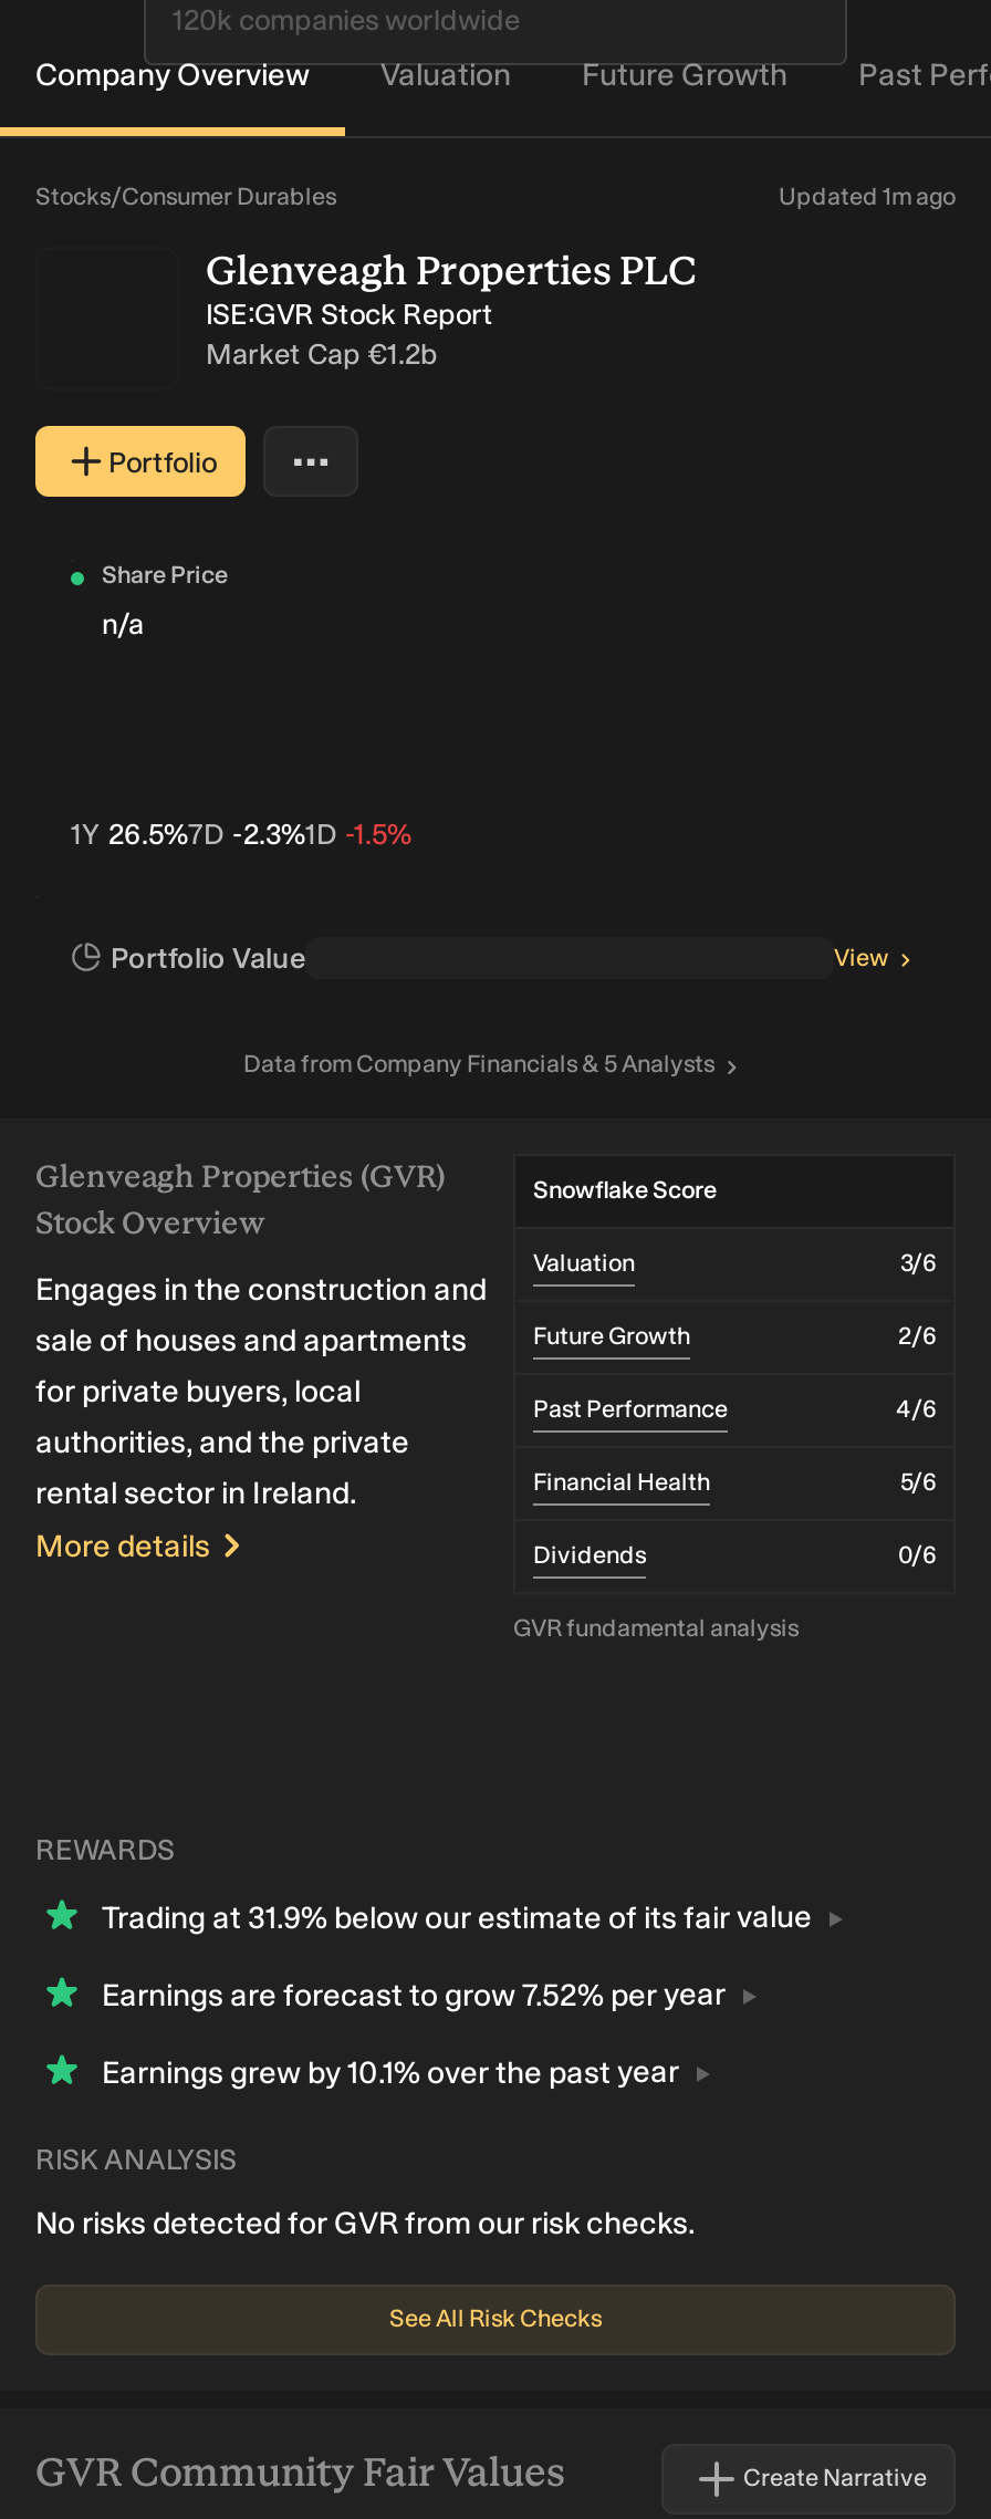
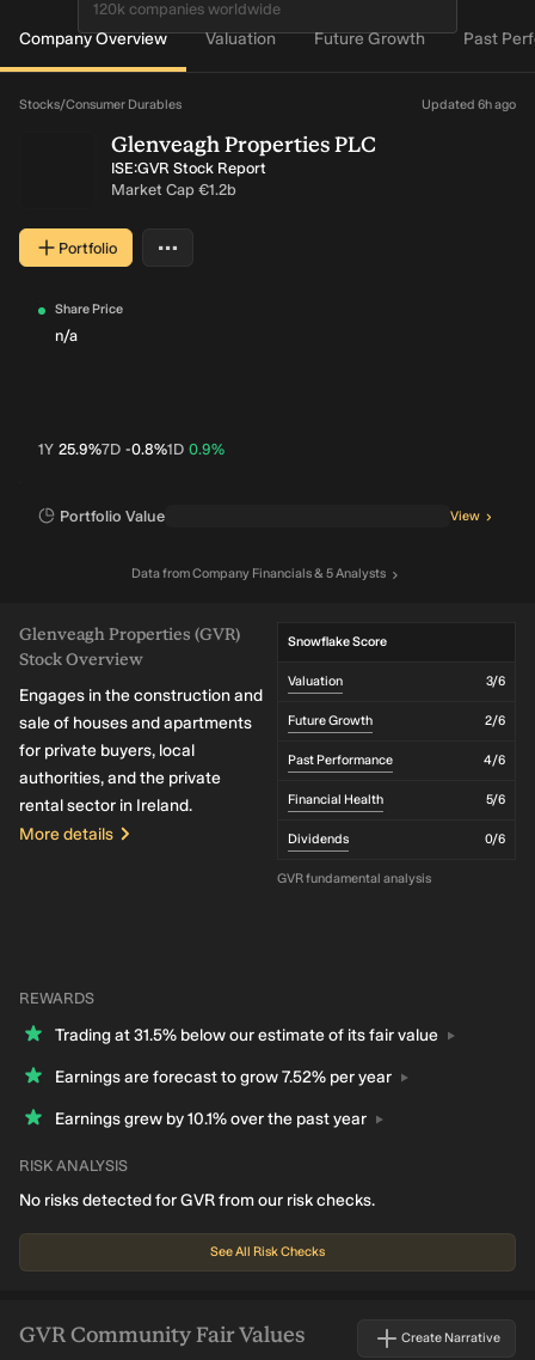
- Updated 1m ago
+ Updated 6h ago

- 1Y 26.5%7D -2.3%1D -1.5%
+ 1Y 25.9%7D -0.8%1D 0.9%

- Trading at 31.9% below our estimate of its fair value
+ Trading at 31.5% below our estimate of its fair value
